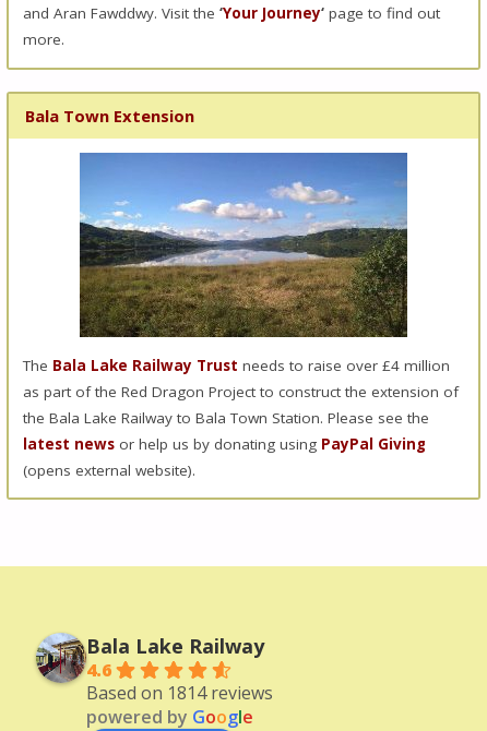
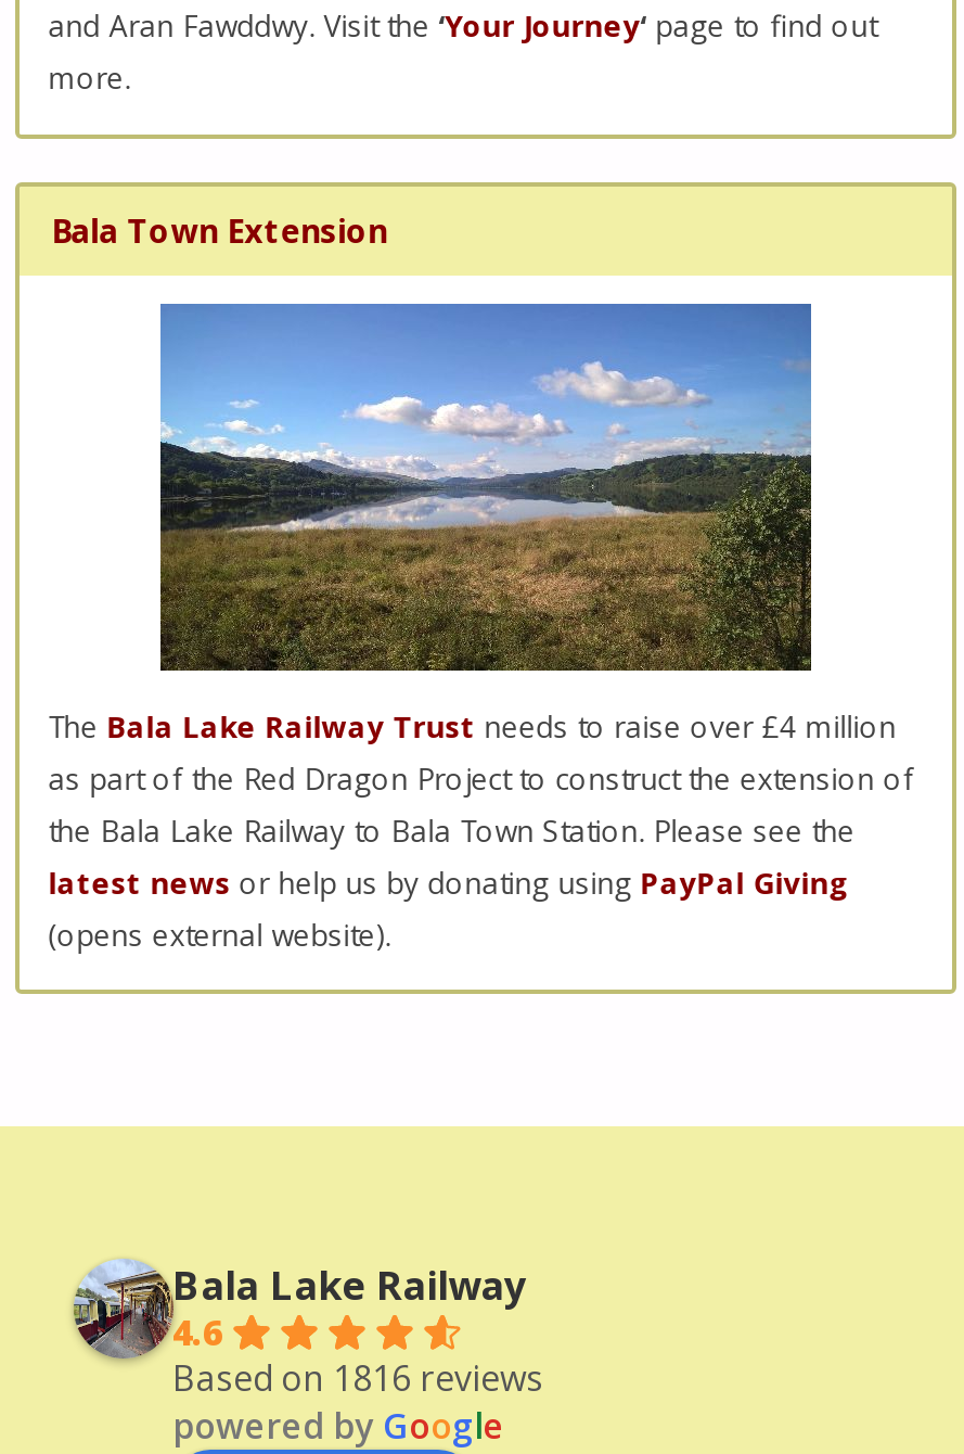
- Based on 1814 reviews
+ Based on 1816 reviews
